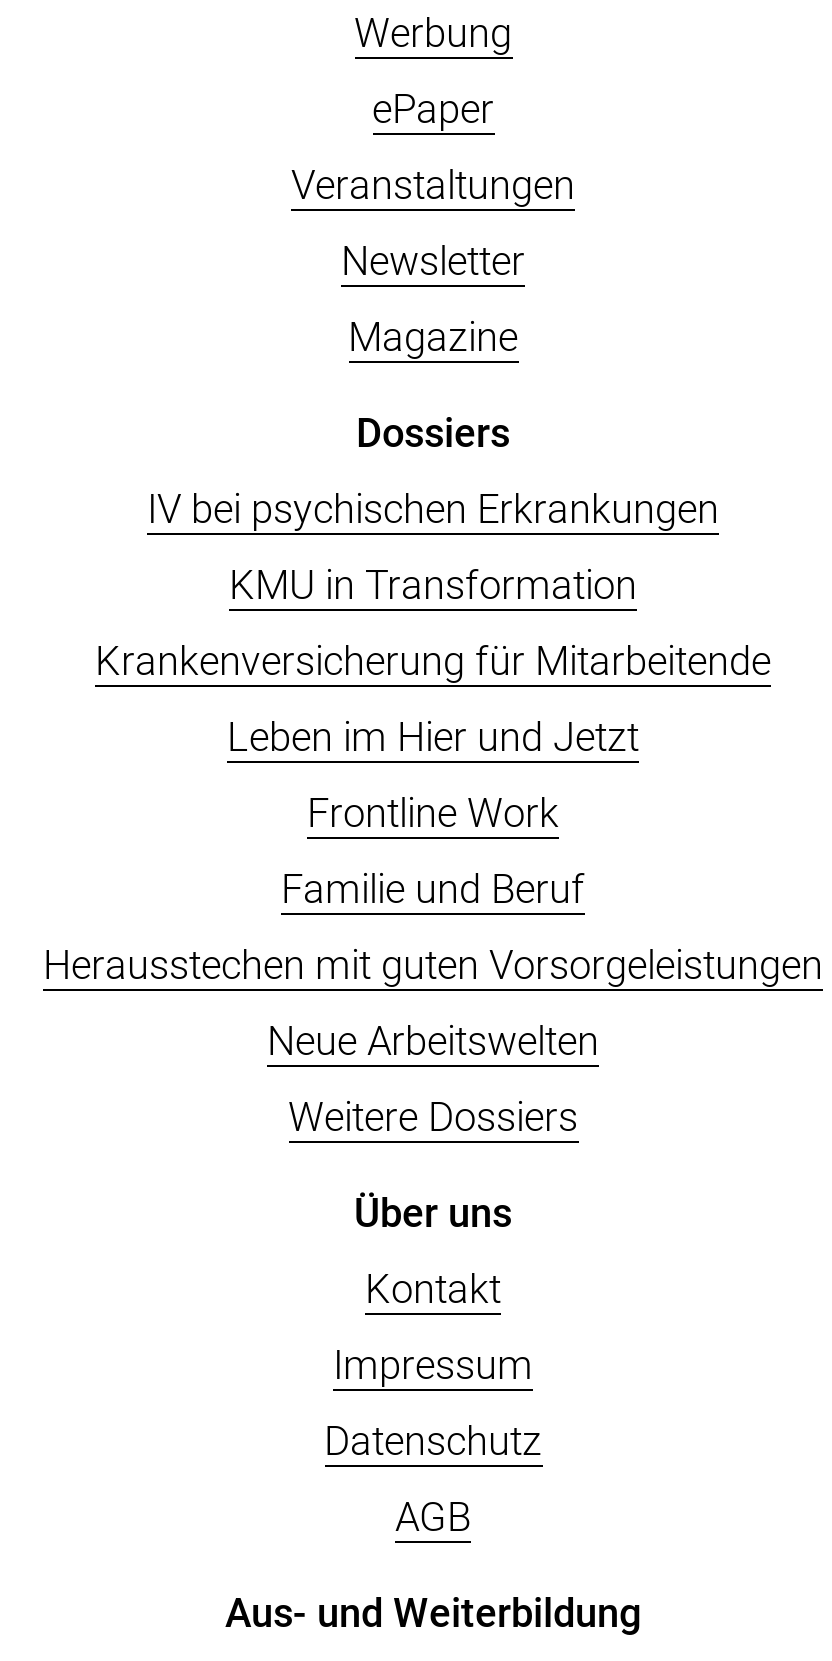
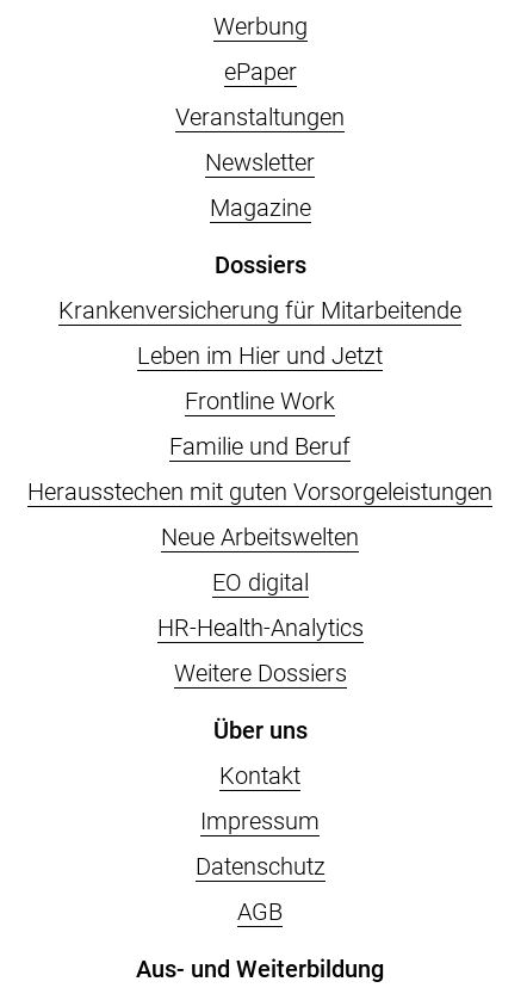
- IV bei psychischen Erkrankungen
- KMU in Transformation

moved up: Krankenversicherung für Mitarbeitende | Leben im Hier und Jetzt | Frontline Work | Familie und Beruf | Herausstechen mit guten Vorsorgeleistungen | Neue Arbeitswelten

+ EO digital
+ HR-Health-Analytics
